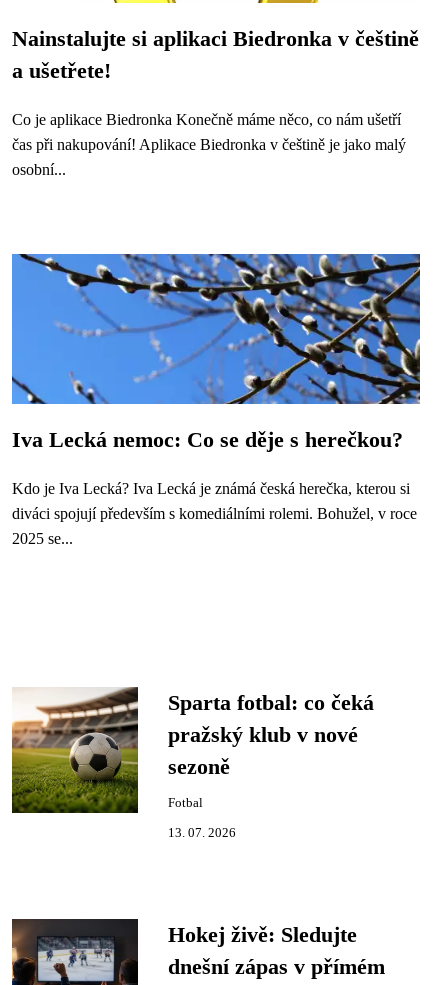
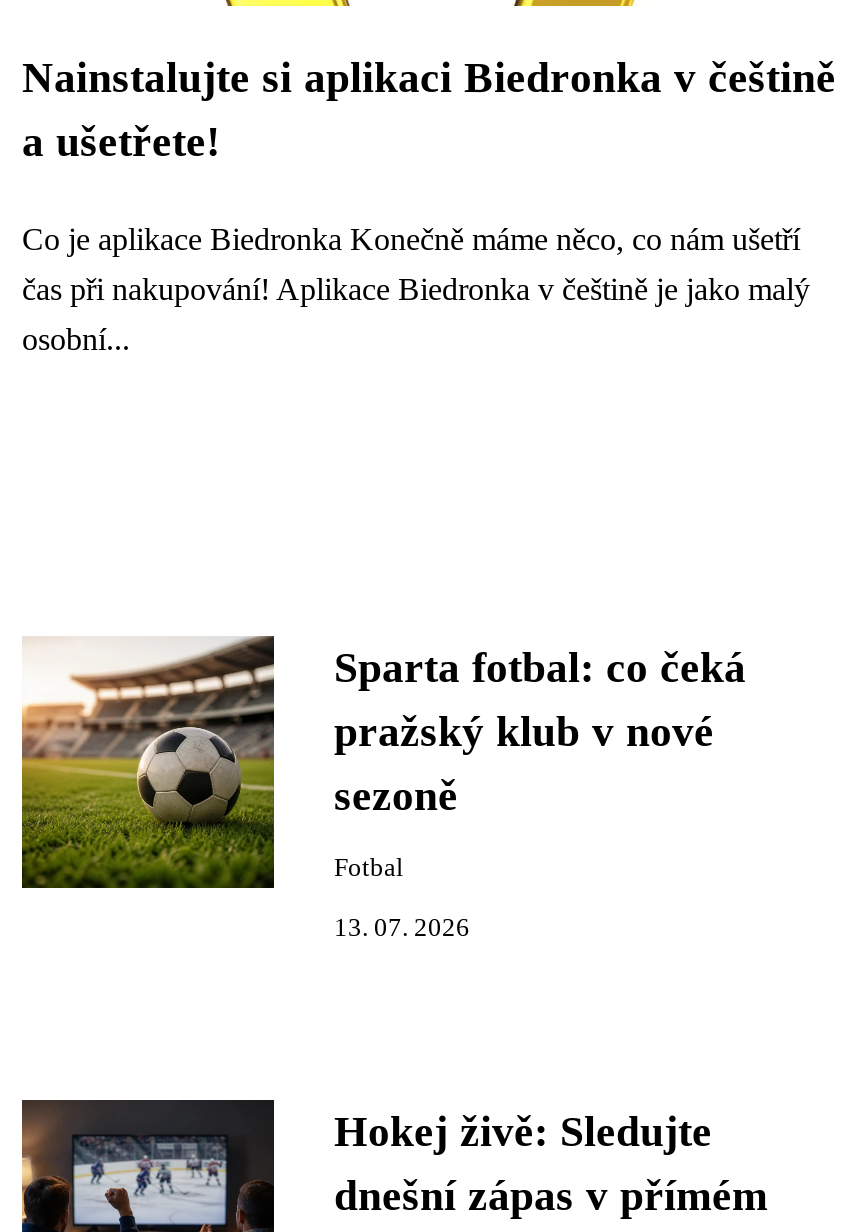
- [image]
- Iva Lecká nemoc: Co se děje s herečkou?
- Kdo je Iva Lecká? Iva Lecká je známá česká herečka, kterou si
- diváci spojují především s komediálními rolemi. Bohužel, v roce
- 2025 se...
